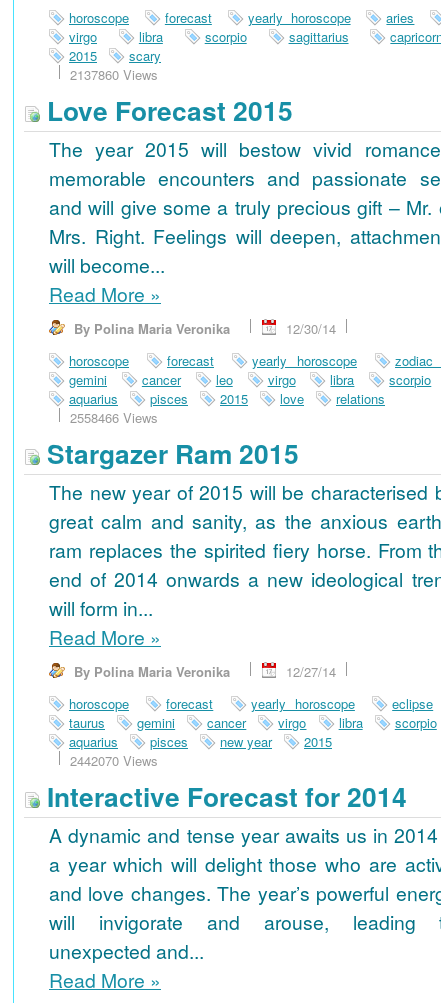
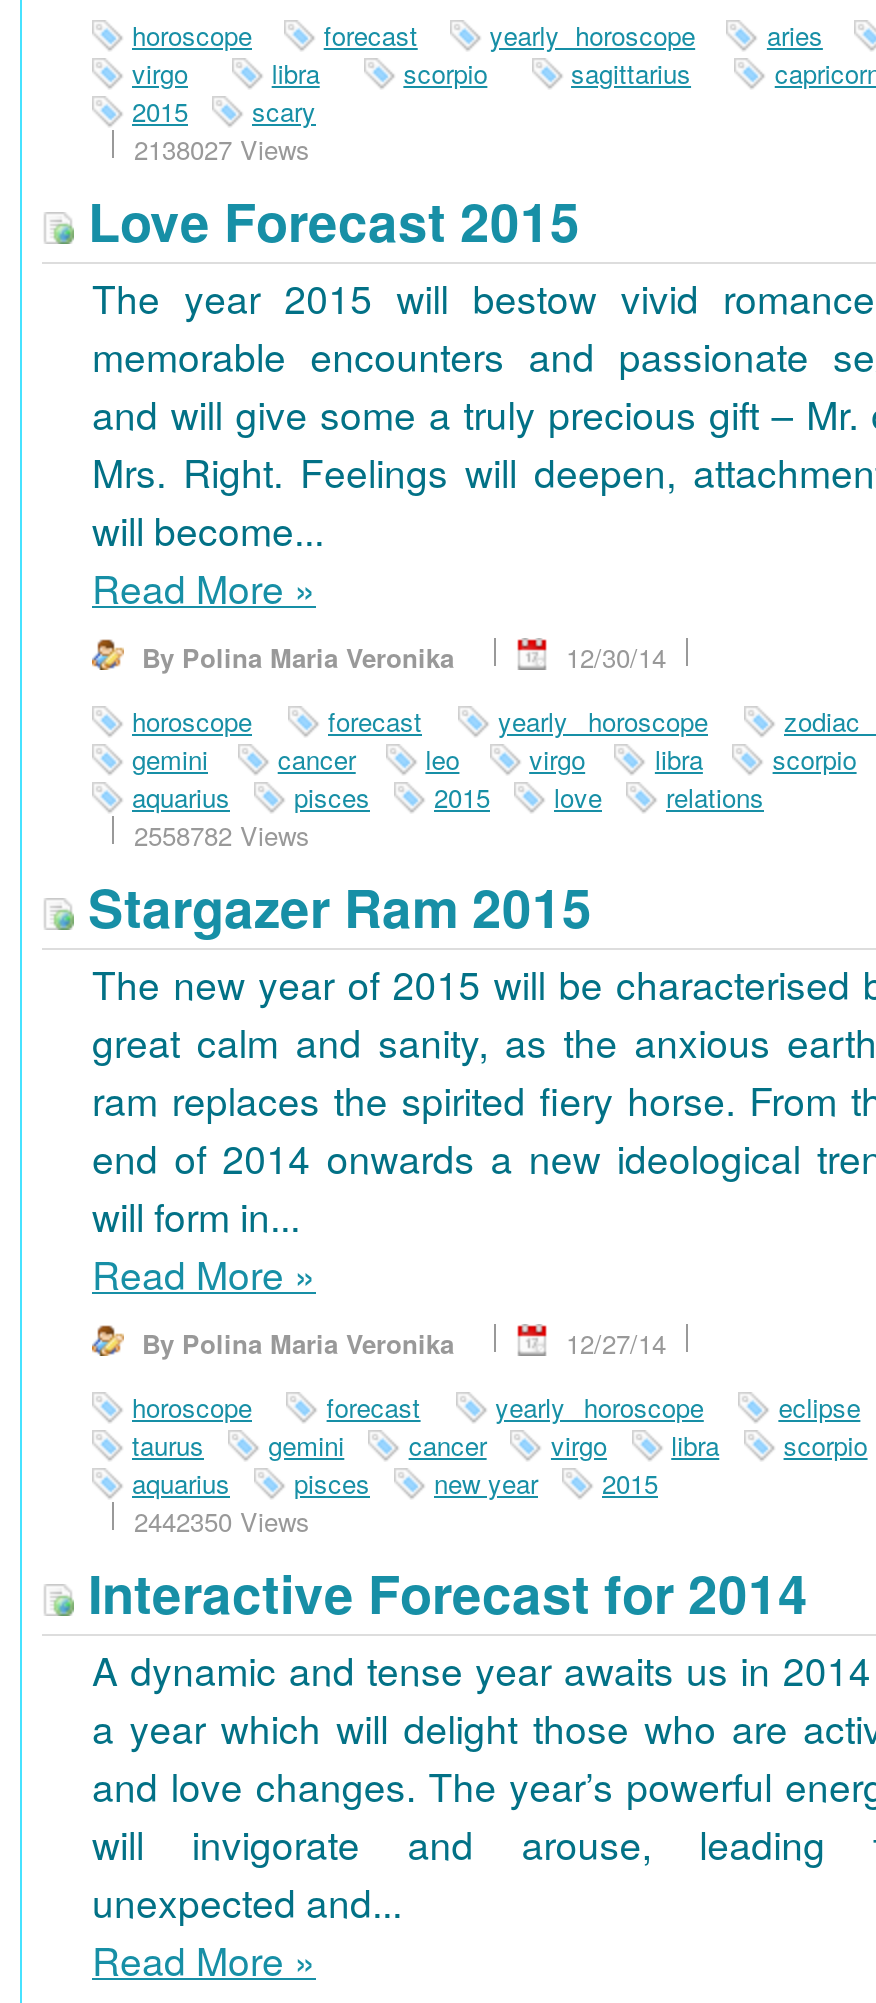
- 2137860 Views
+ 2138027 Views

- 2558466 Views
+ 2558782 Views

- 2442070 Views
+ 2442350 Views
